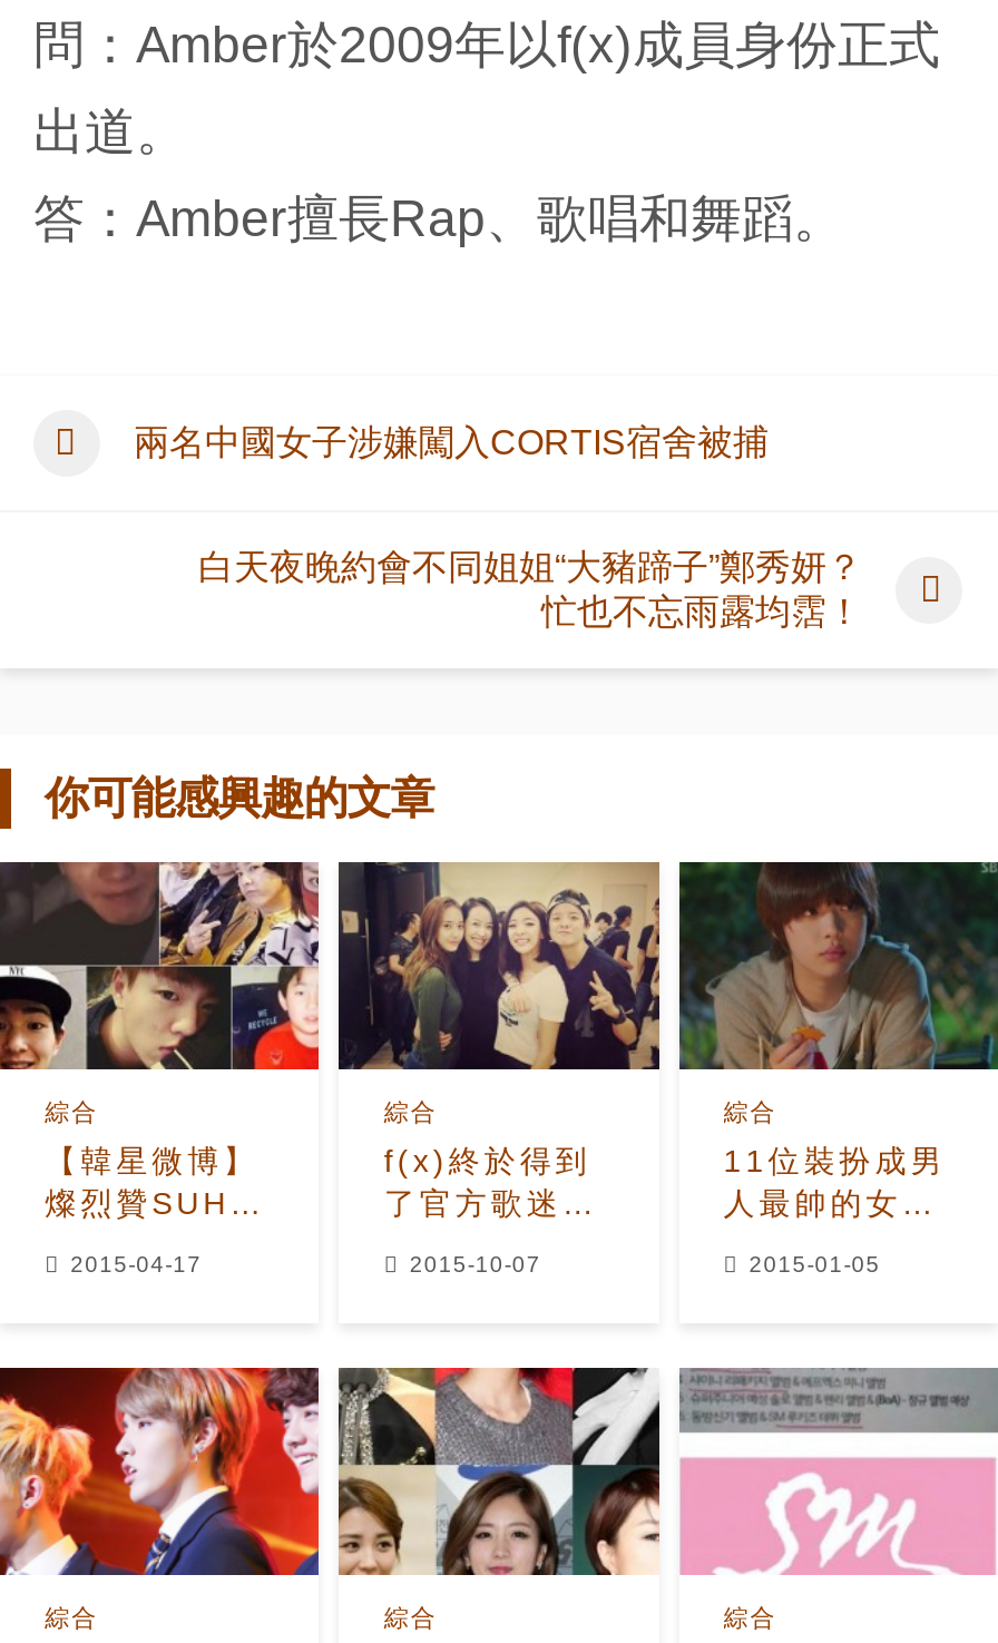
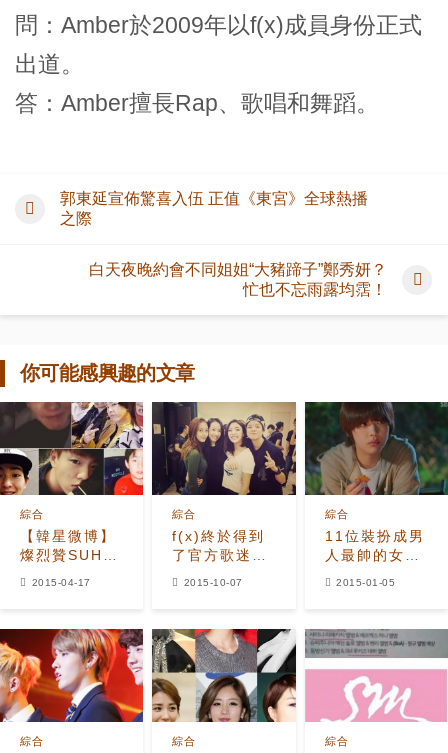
- 兩名中國女子涉嫌闖入CORTIS宿舍被捕
+ 郭東延宣佈驚喜入伍 正值《東宮》全球熱播
+ 之際
